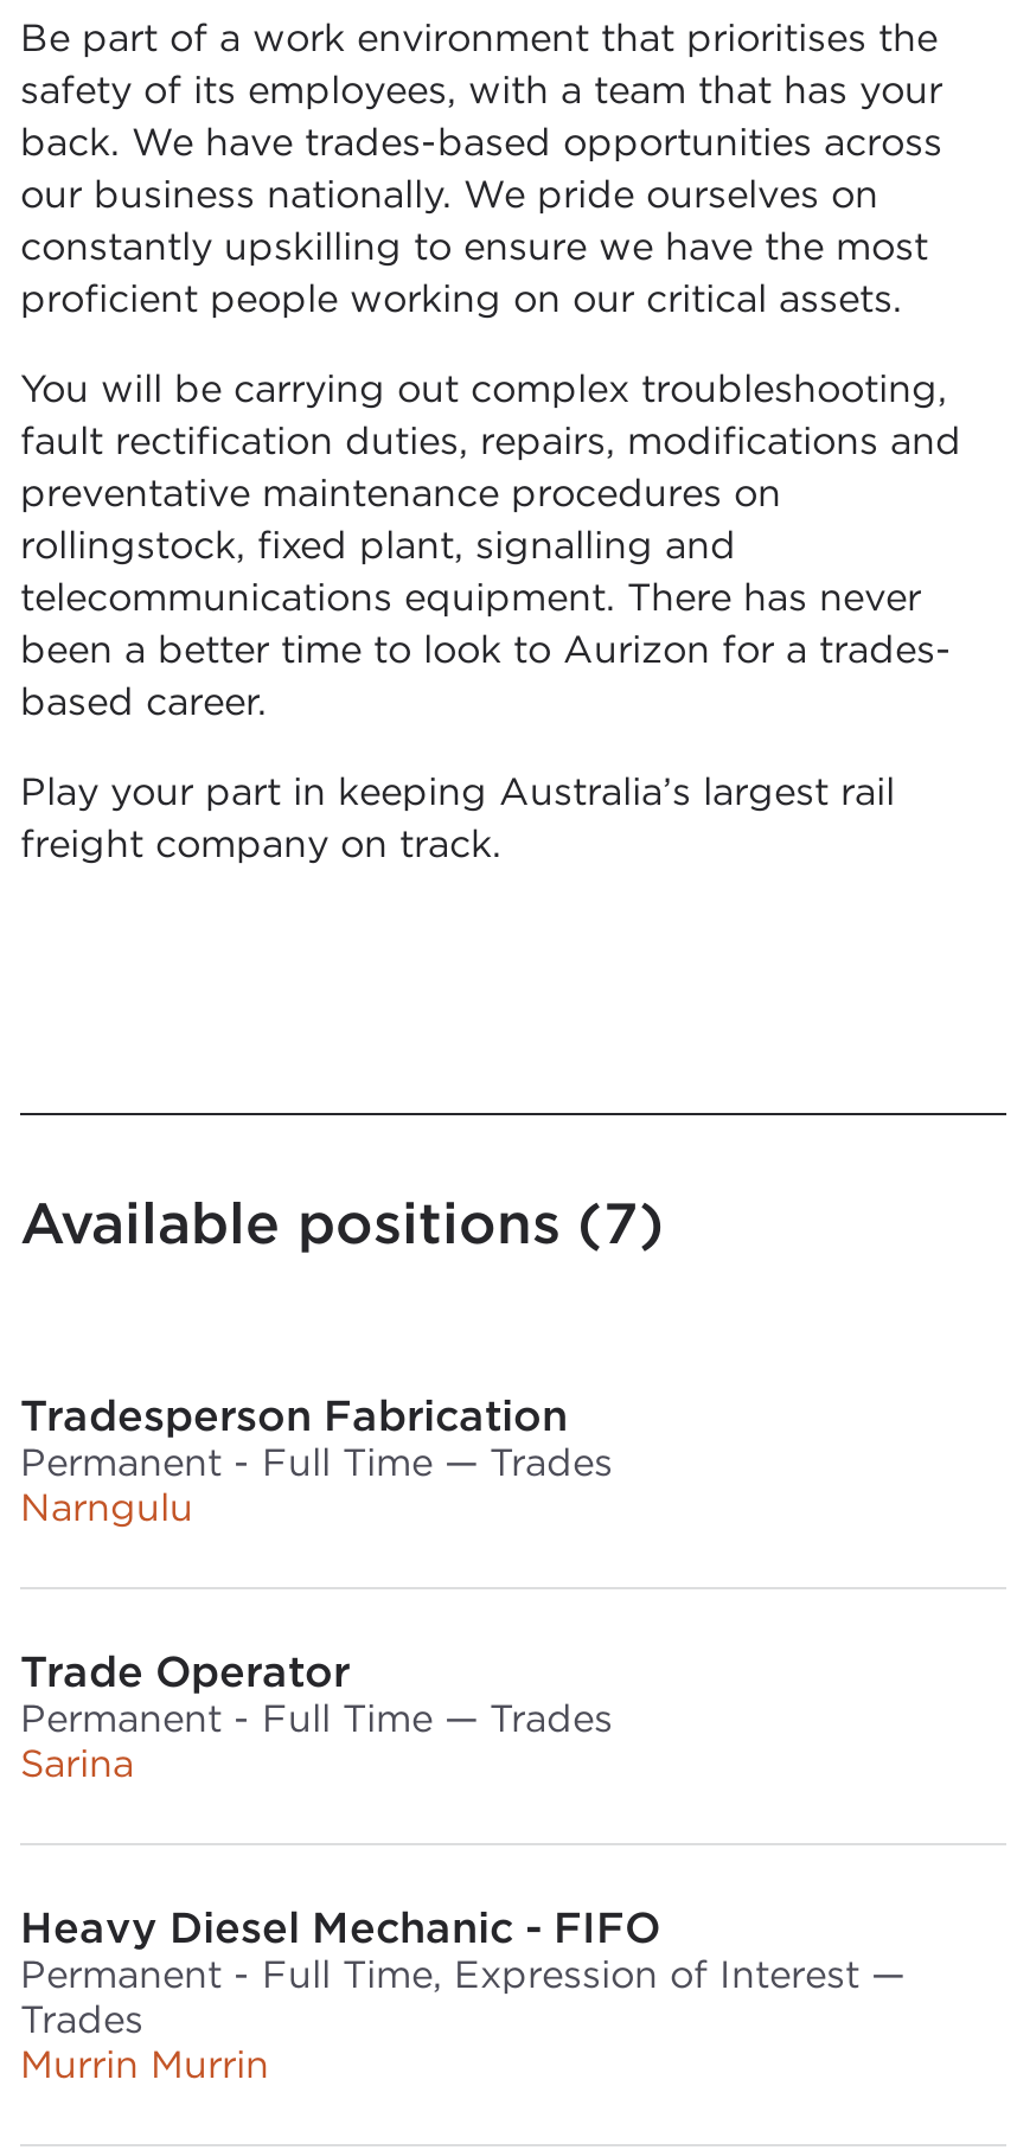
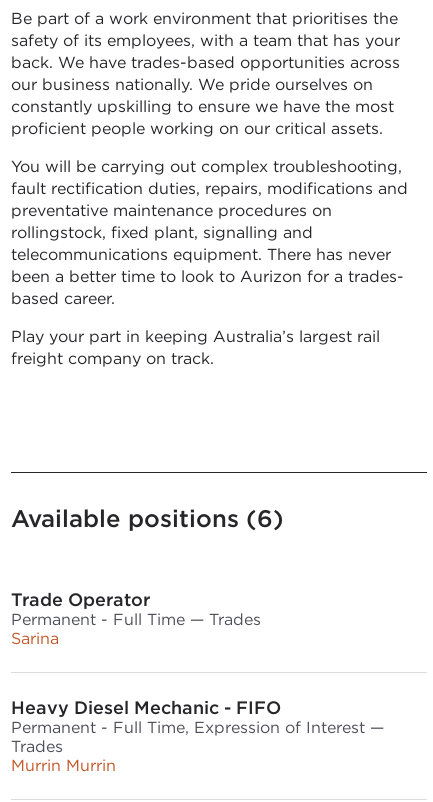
- Available positions (7)
- Tradesperson Fabrication
- Permanent - Full Time — Trades
- Narngulu
+ Available positions (6)
